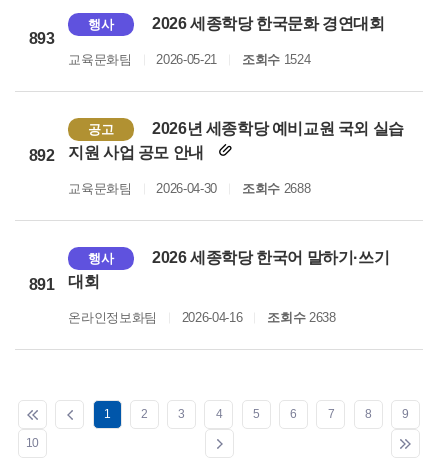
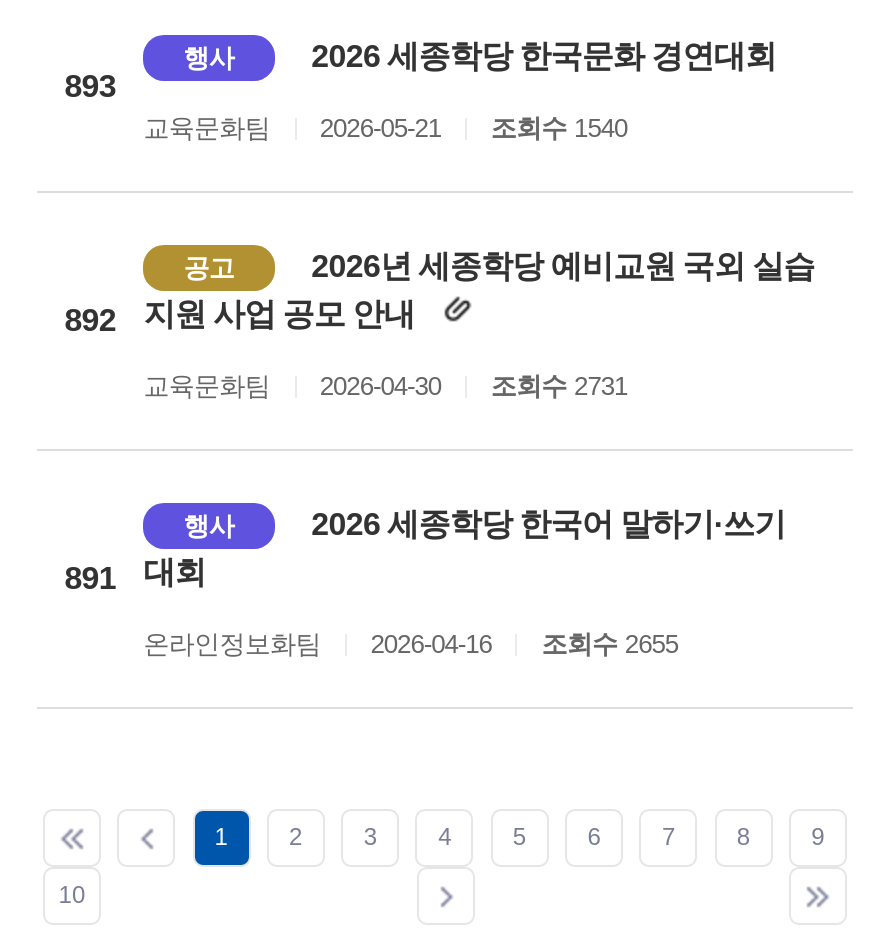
- 교육문화팀 2026-05-21 조회수 1524
+ 교육문화팀 2026-05-21 조회수 1540

- 교육문화팀 2026-04-30 조회수 2688
+ 교육문화팀 2026-04-30 조회수 2731

- 온라인정보화팀 2026-04-16 조회수 2638
+ 온라인정보화팀 2026-04-16 조회수 2655
